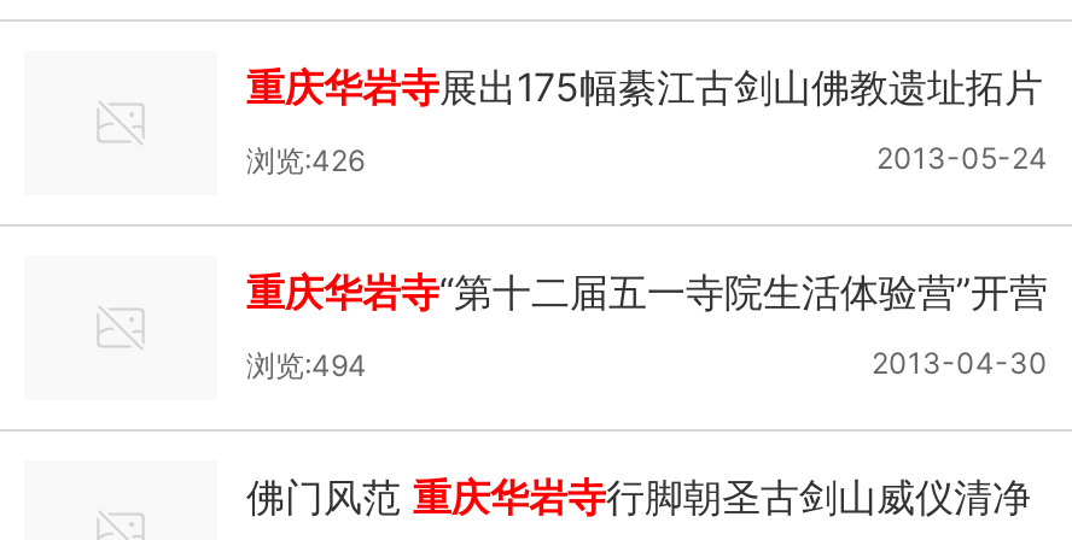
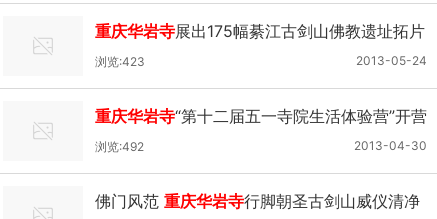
- 浏览:426
+ 浏览:423

- 浏览:494
+ 浏览:492
